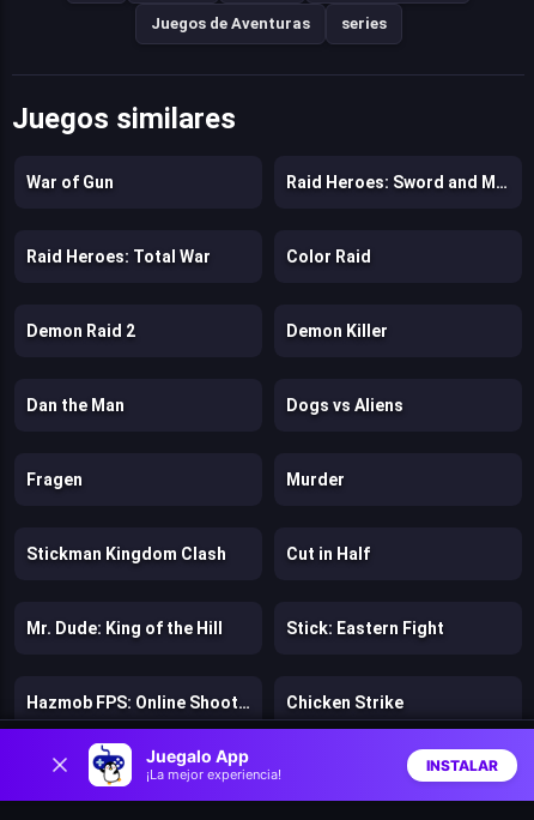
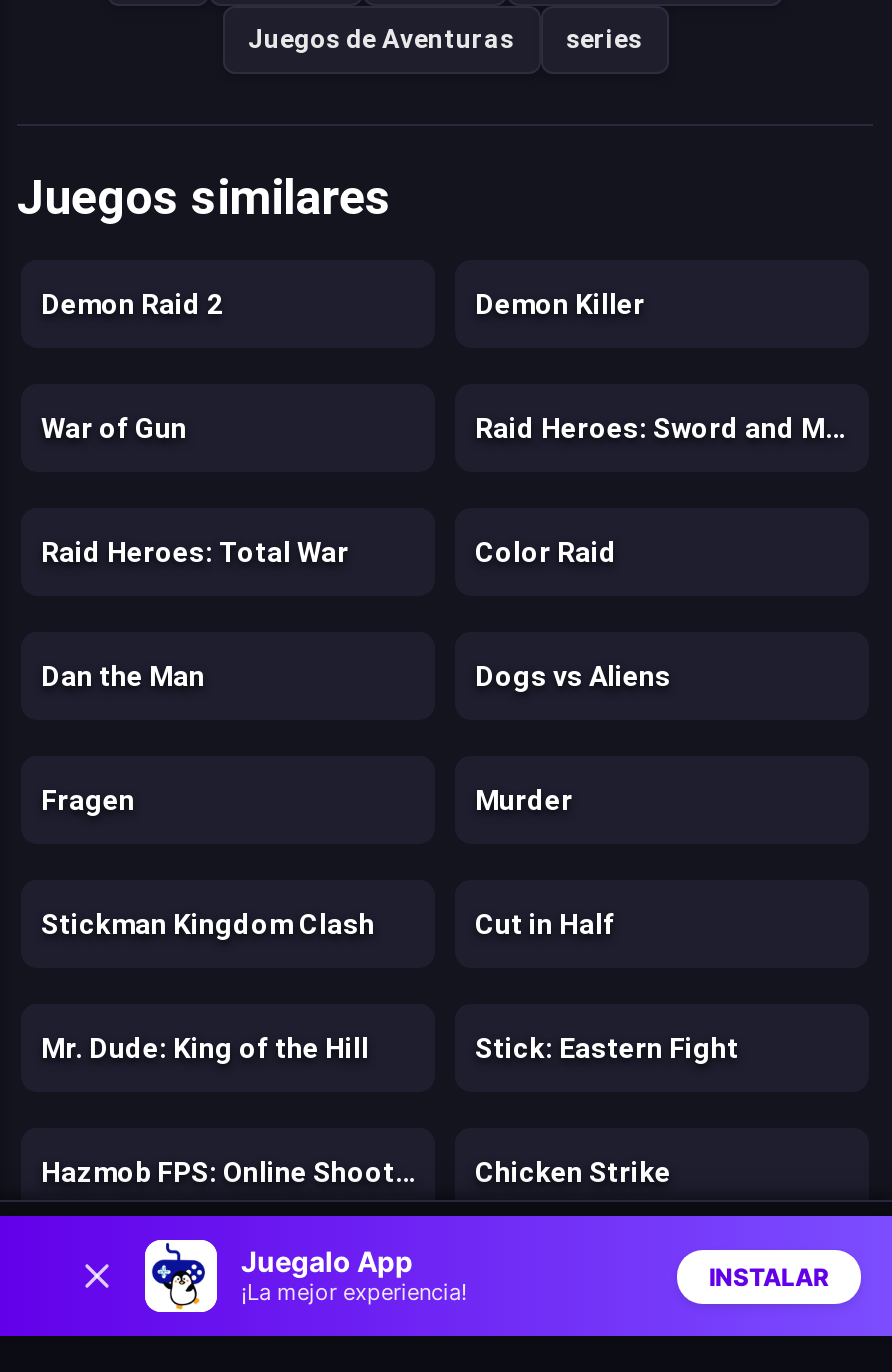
moved down: War of Gun | Raid Heroes: Total War | Color Raid

moved up: Demon Raid 2 | Demon Killer
